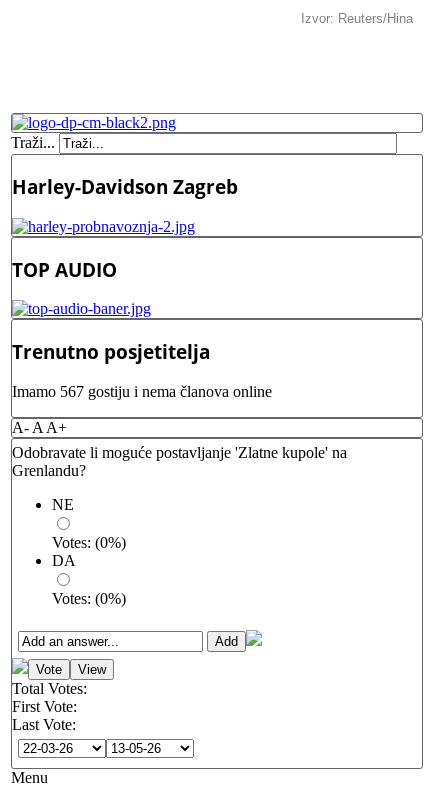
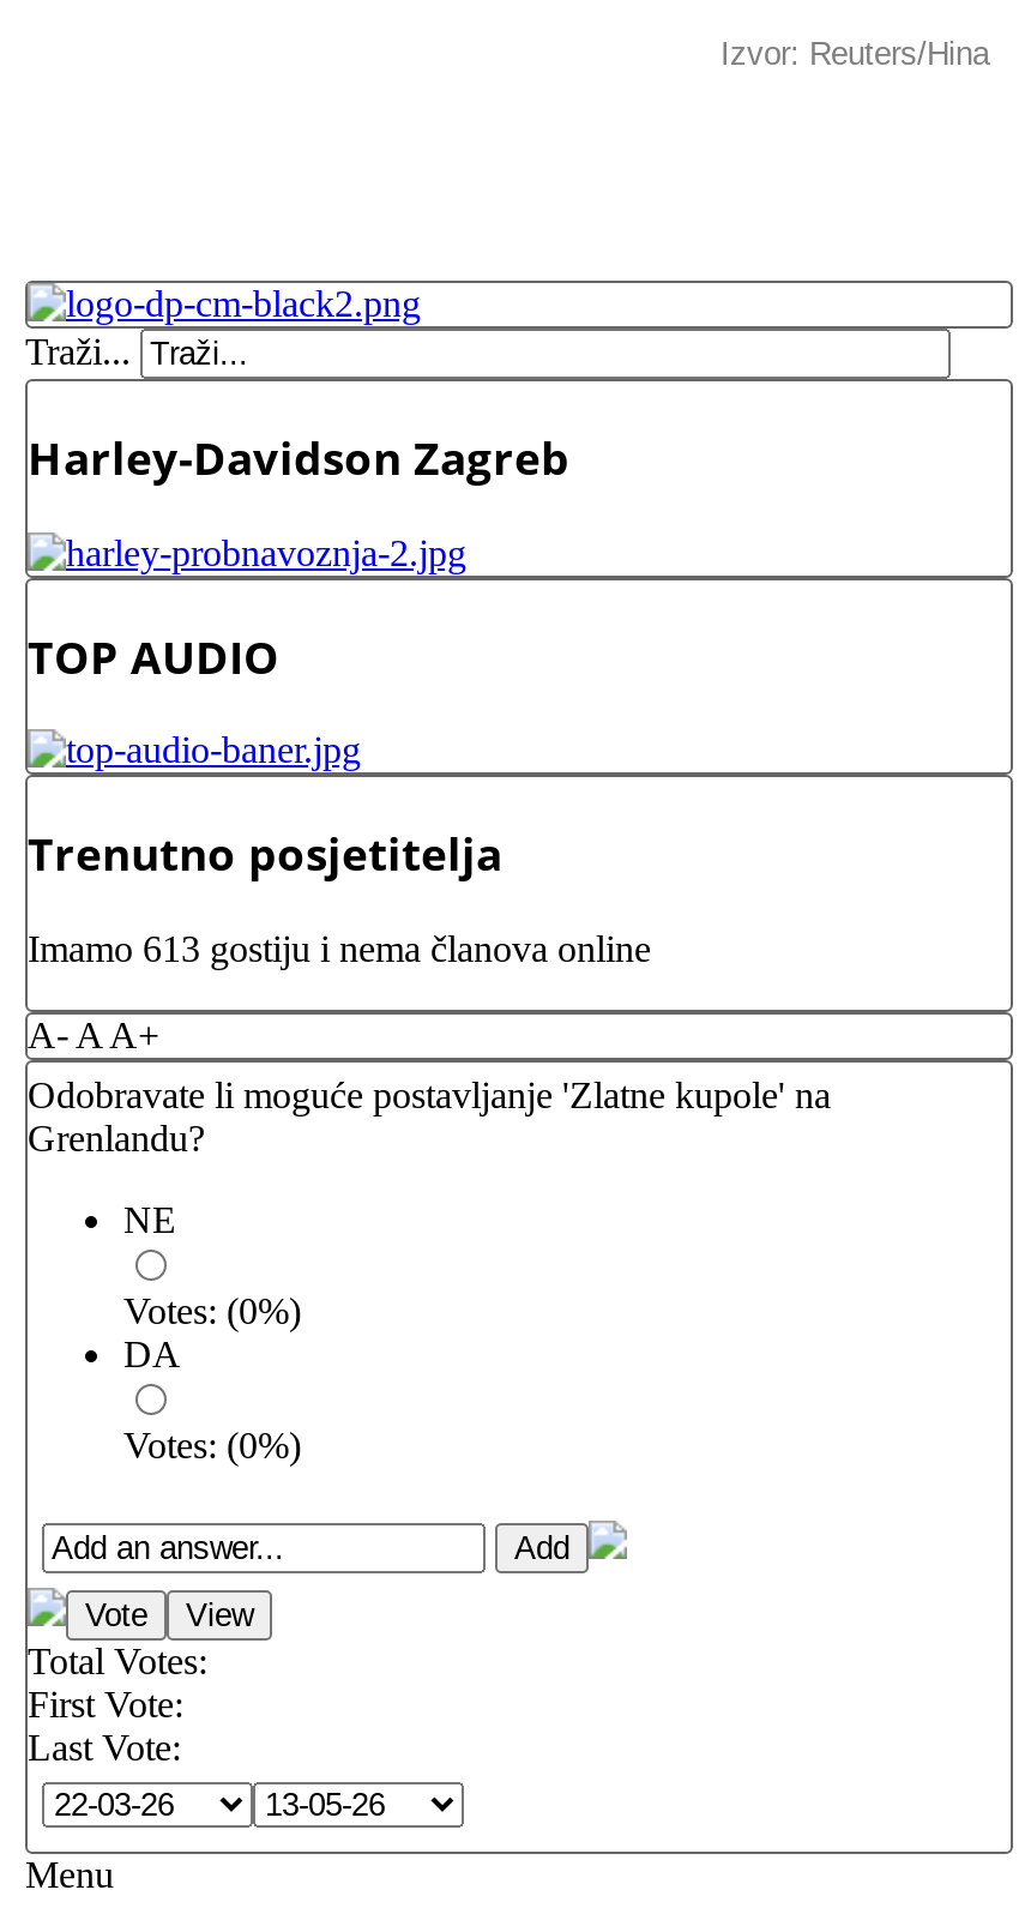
- Imamo 567 gostiju i nema članova online
+ Imamo 613 gostiju i nema članova online
